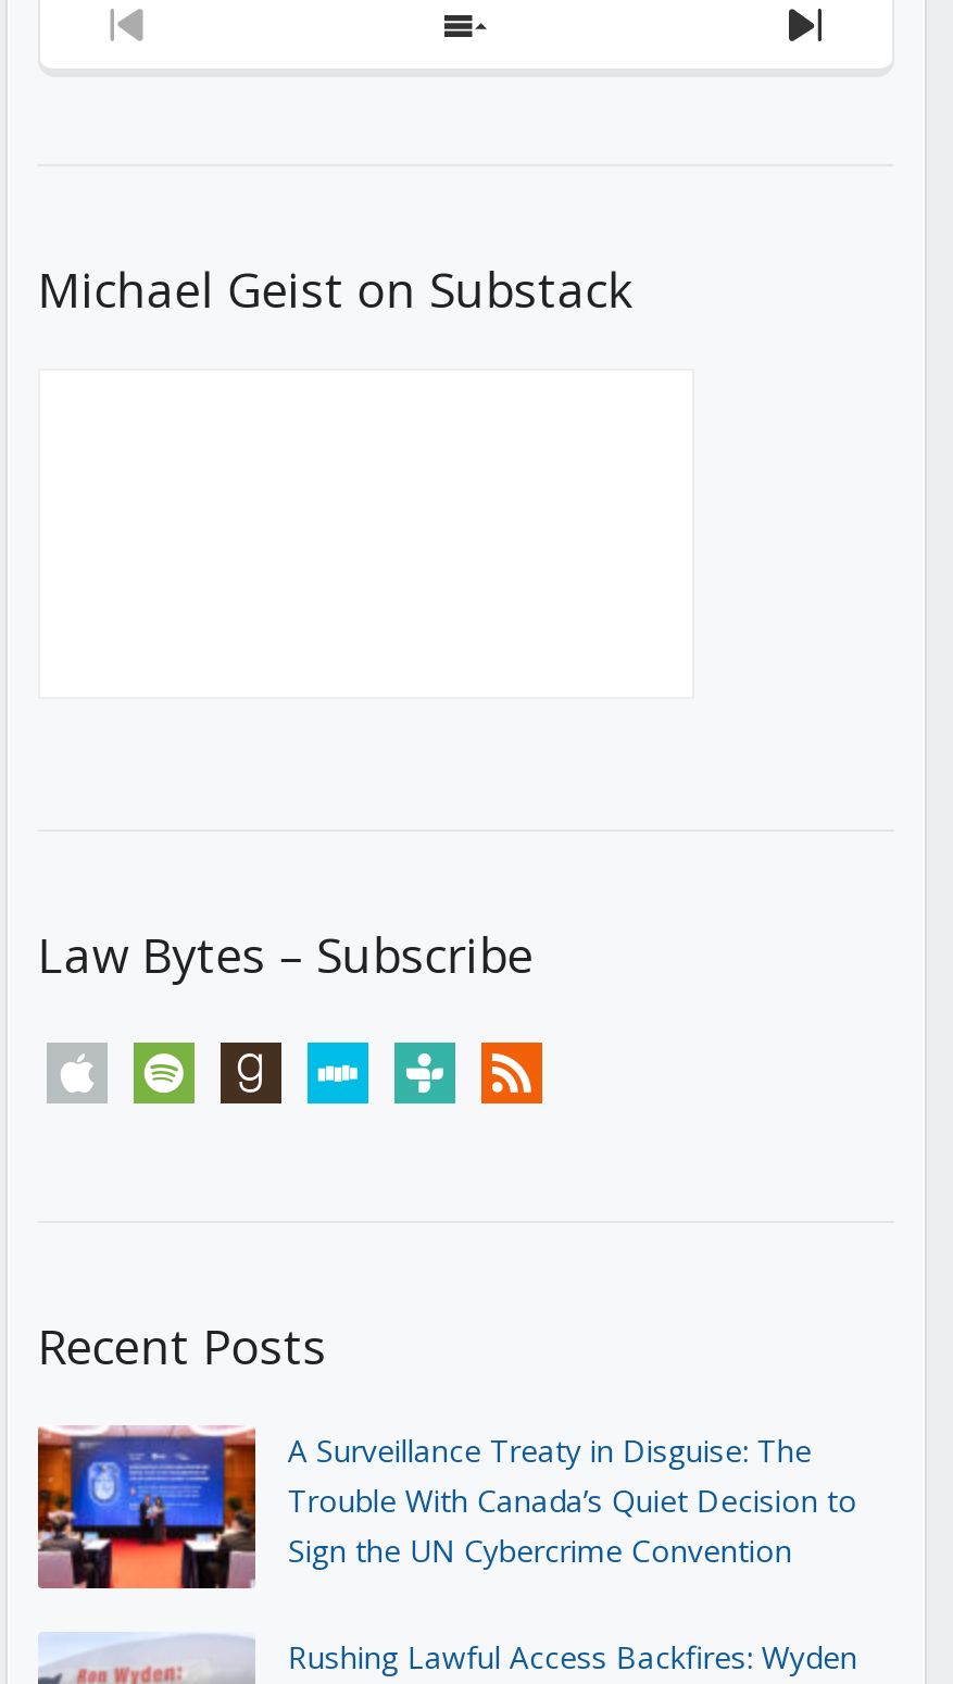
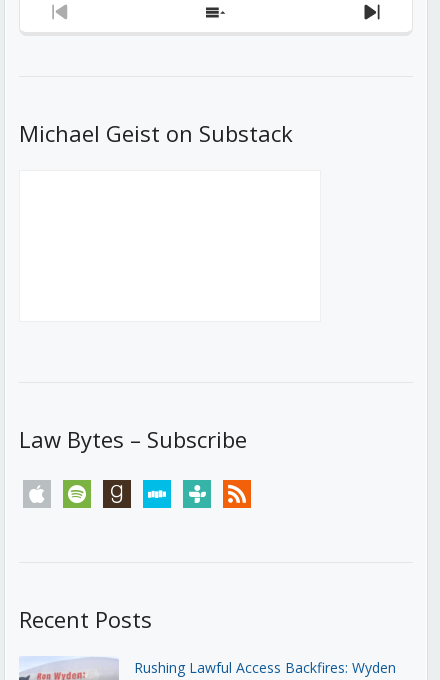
- [image]
- A Surveillance Treaty in Disguise: The
- Trouble With Canada’s Quiet Decision to
- Sign the UN Cybercrime Convention
